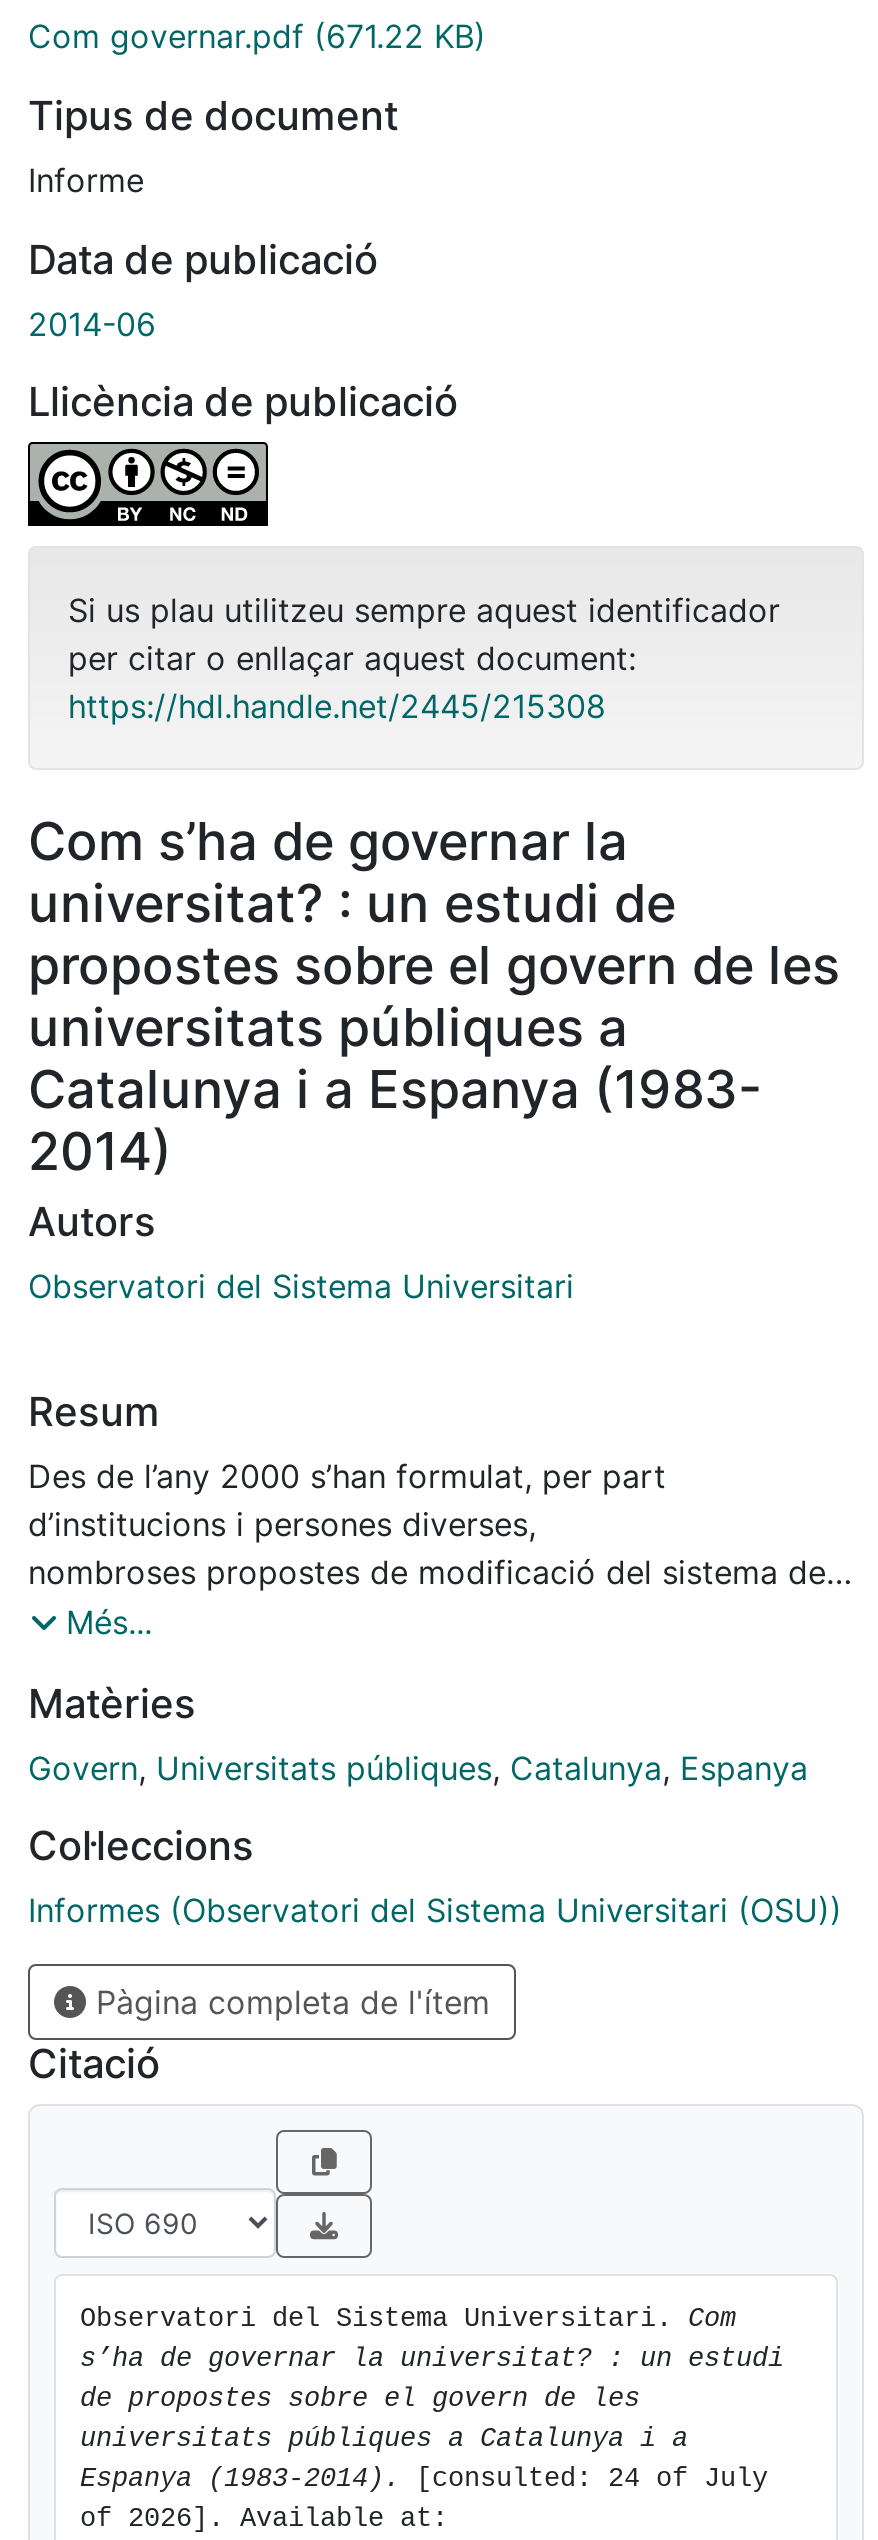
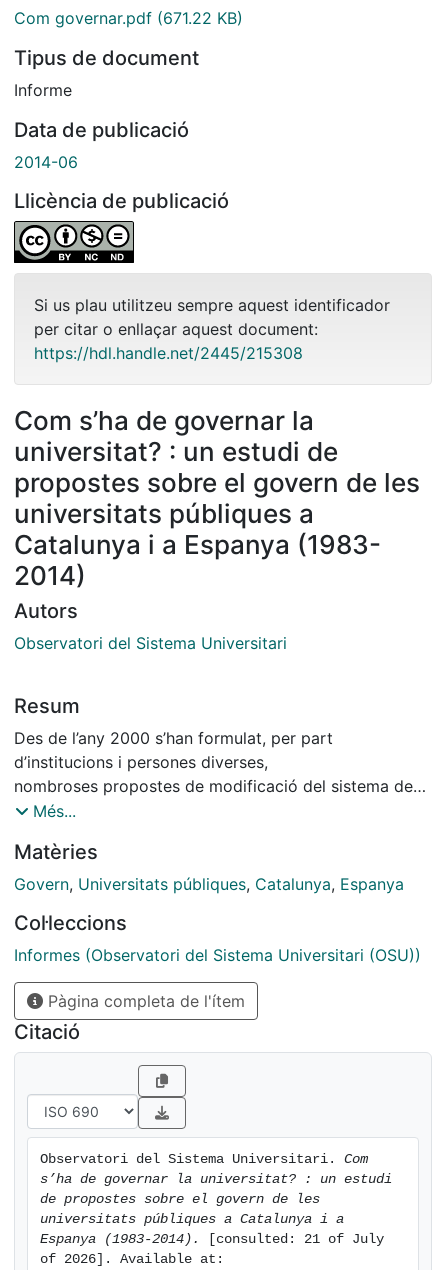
- Espanya (1983-2014). [consulted: 24 of July
+ Espanya (1983-2014). [consulted: 21 of July
